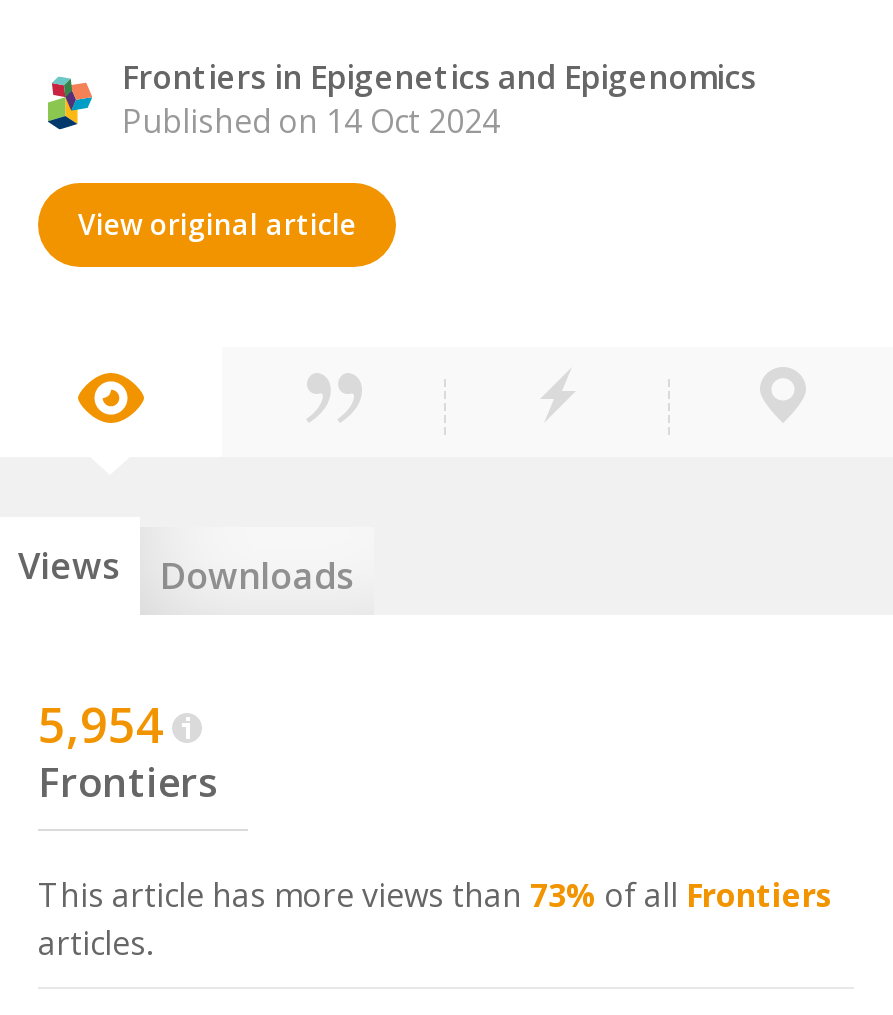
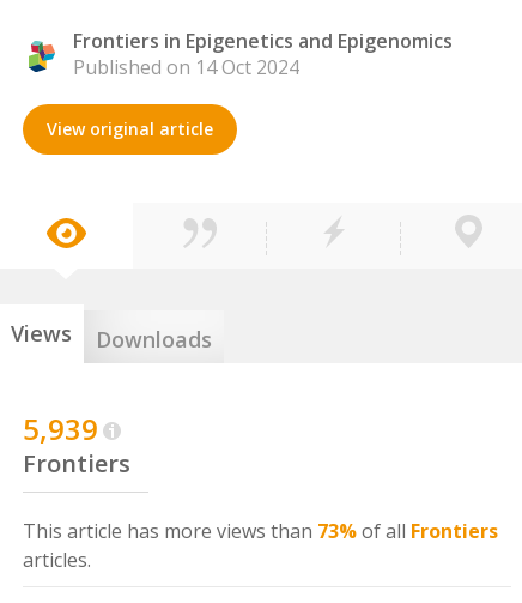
- 5,954
+ 5,939
